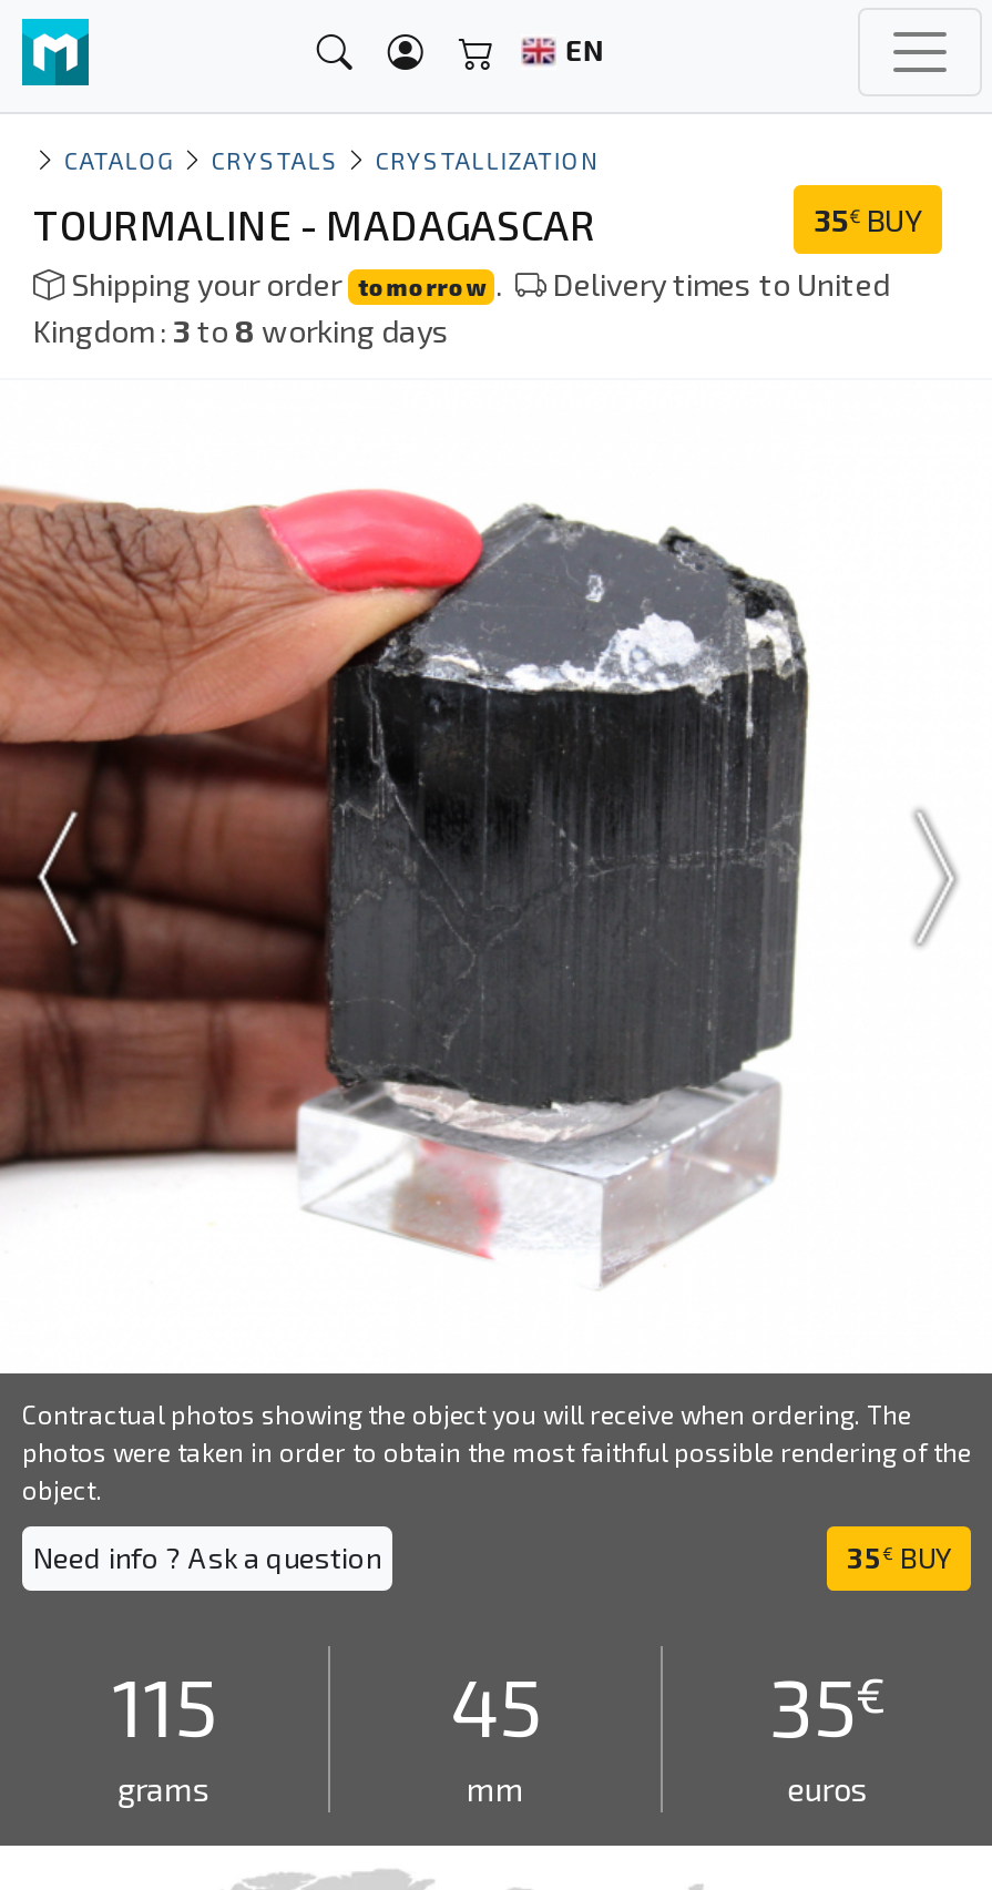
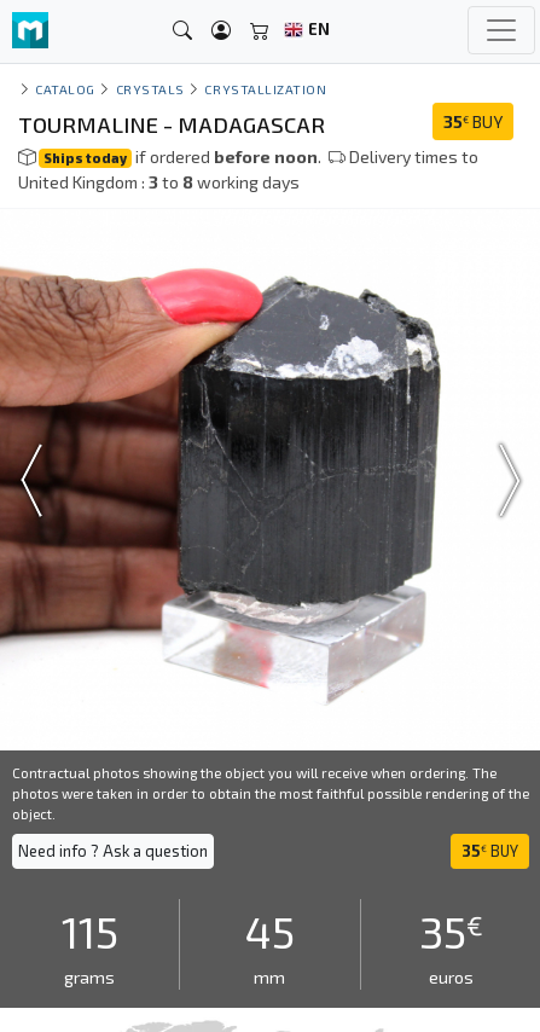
- Shipping your order tomorrow .
- Delivery times to United
- Kingdom : 3 to 8 working days
+ Ships today if ordered before noon.
+ Delivery times to
+ United Kingdom : 3 to 8 working days
